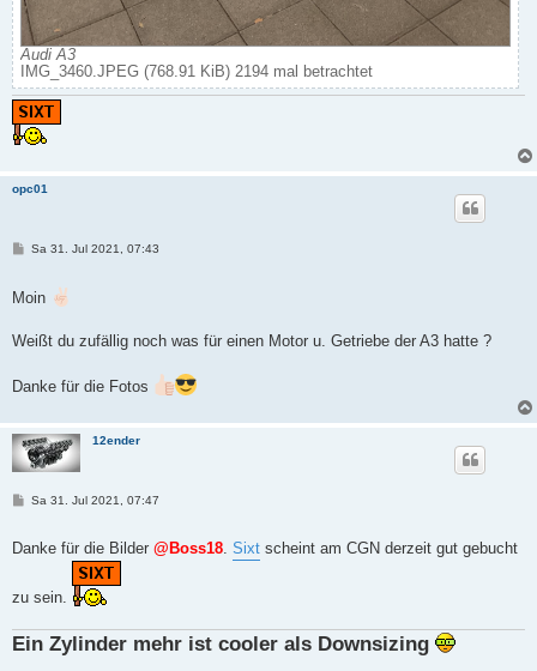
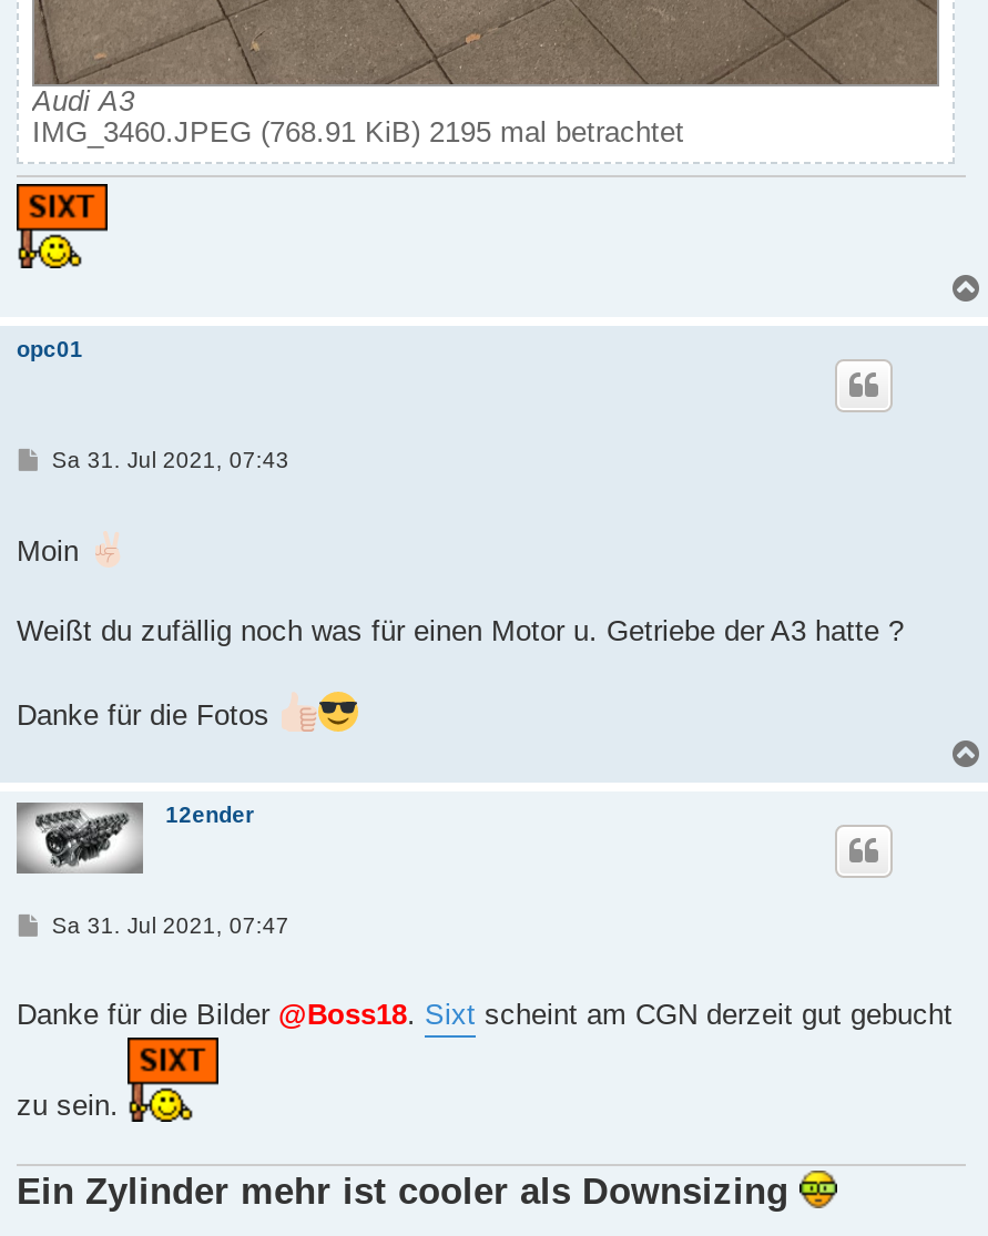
- IMG_3460.JPEG (768.91 KiB) 2194 mal betrachtet
+ IMG_3460.JPEG (768.91 KiB) 2195 mal betrachtet
